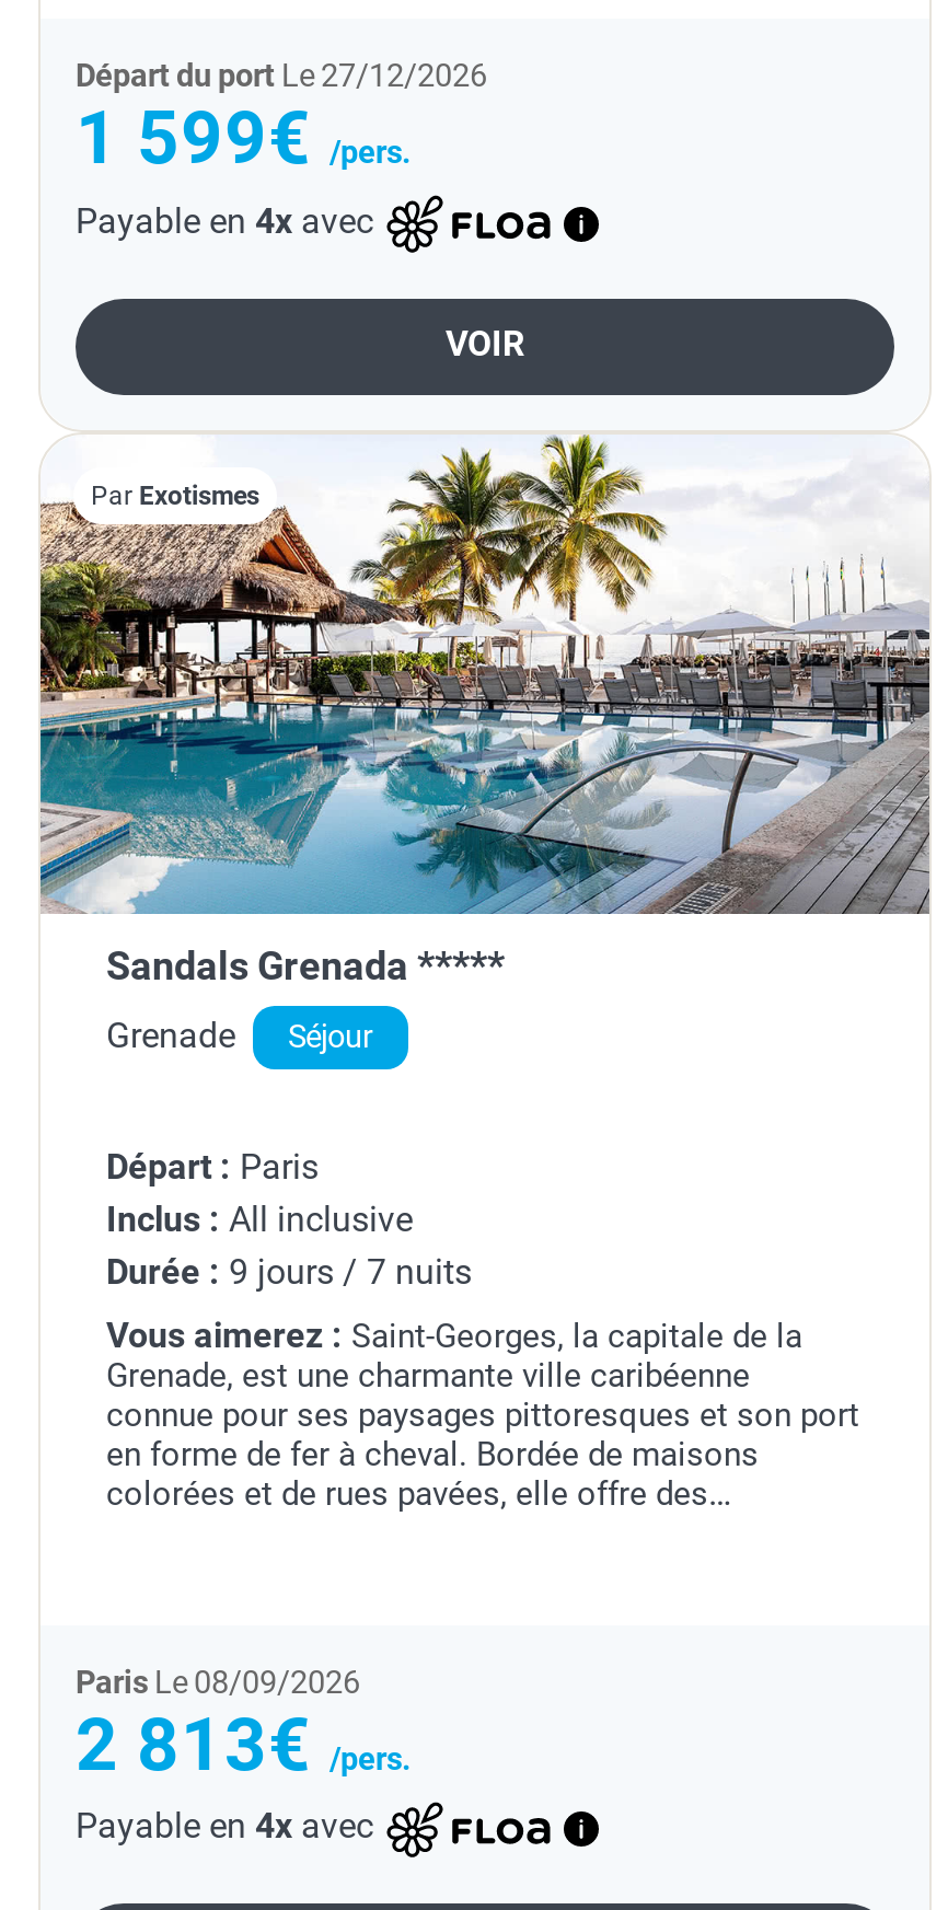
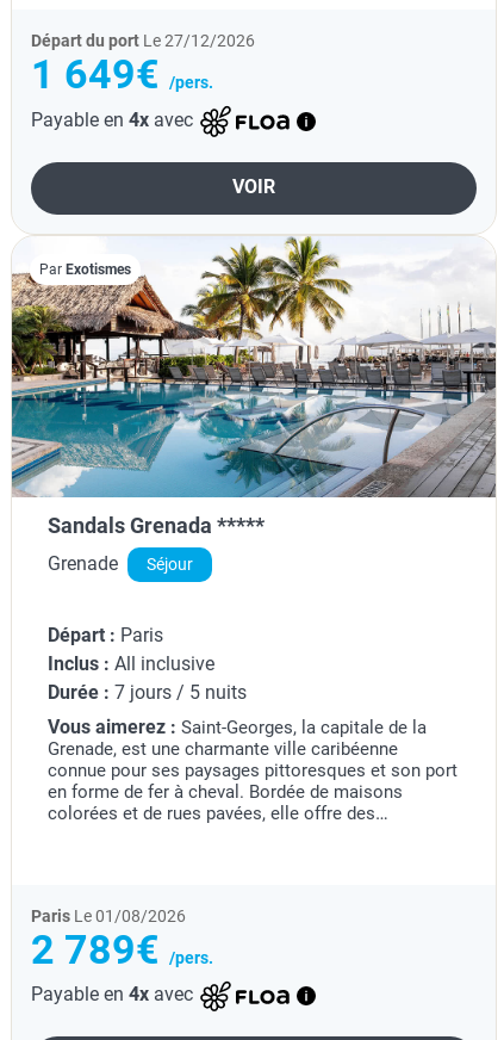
- 1 599€/pers.
+ 1 649€/pers.

- Durée : 9 jours / 7 nuits
+ Durée : 7 jours / 5 nuits

- Paris Le 08/09/2026
- 2 813€/pers.
+ Paris Le 01/08/2026
+ 2 789€/pers.
